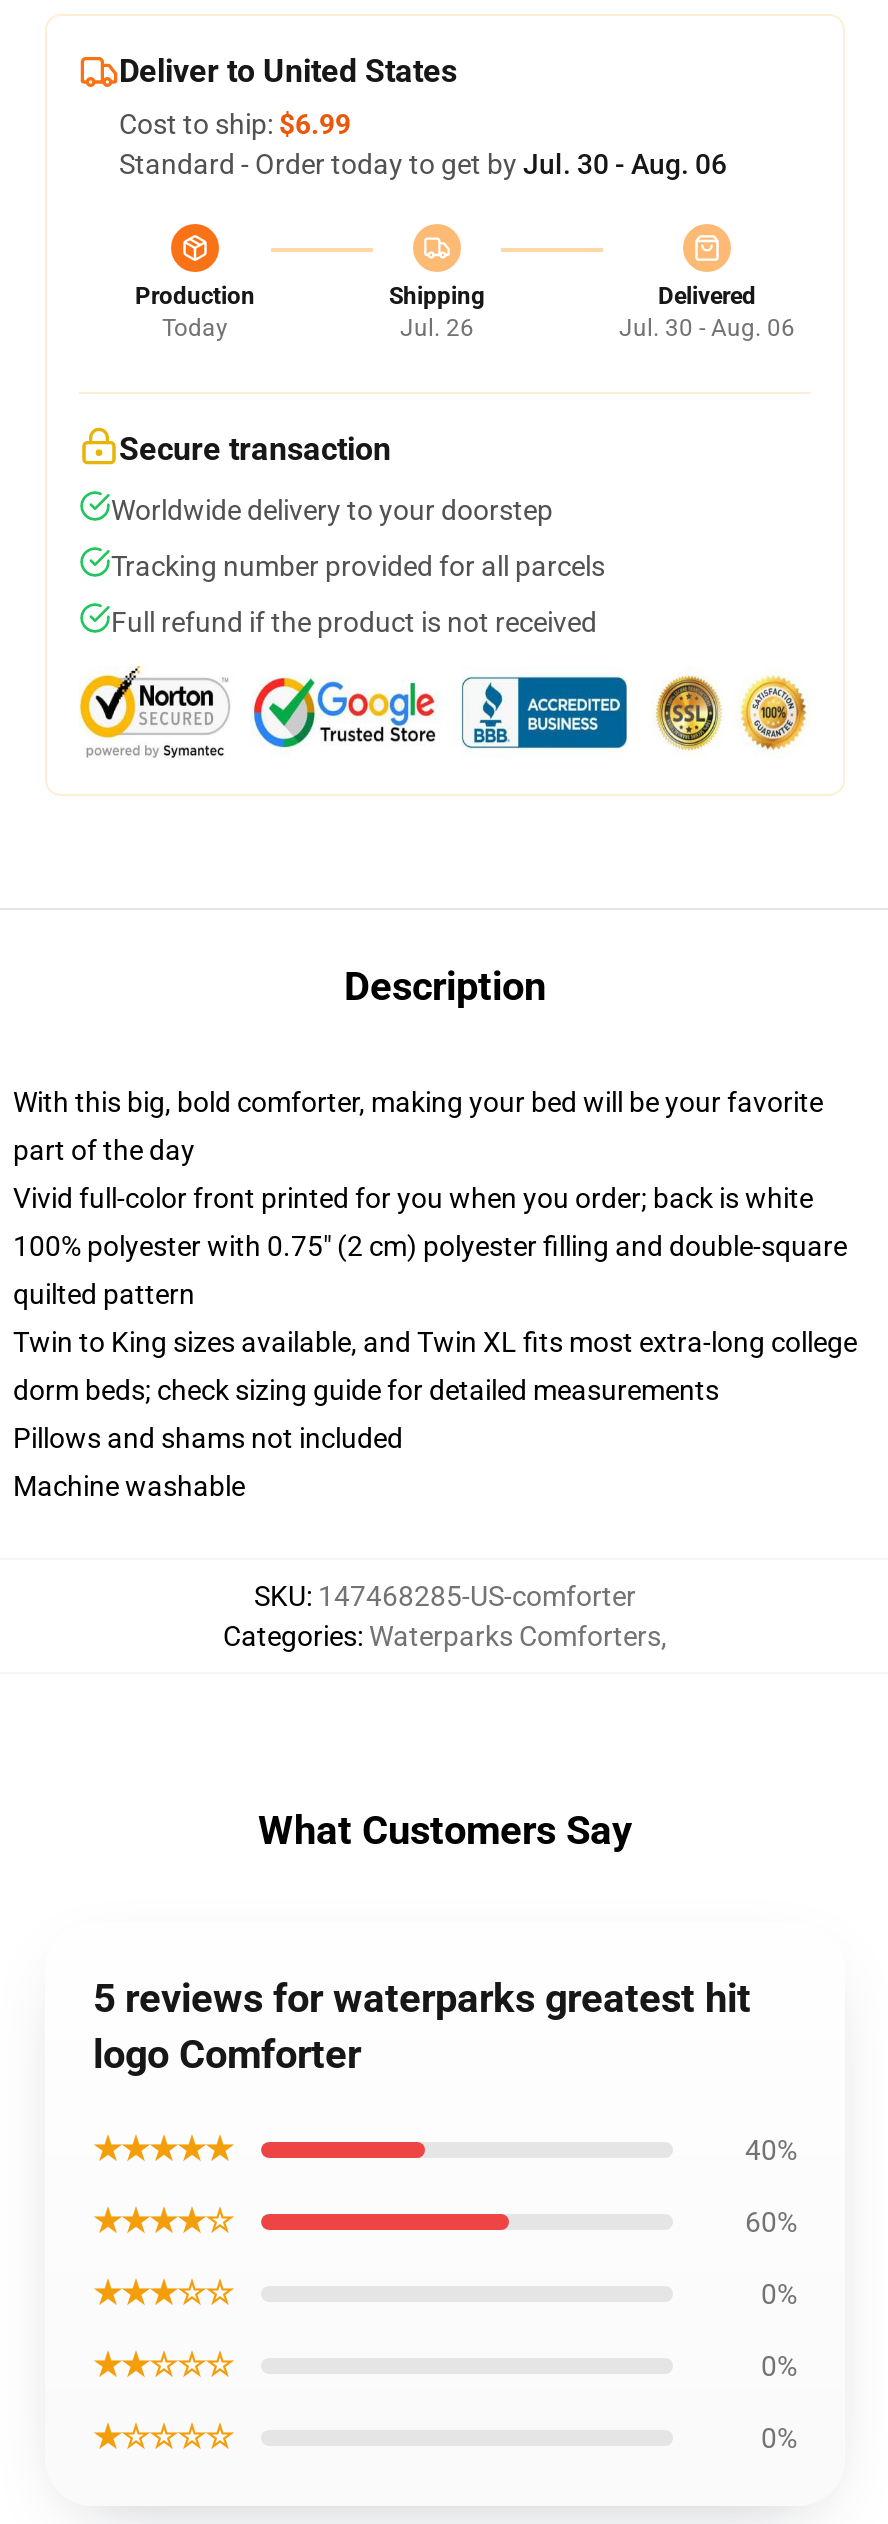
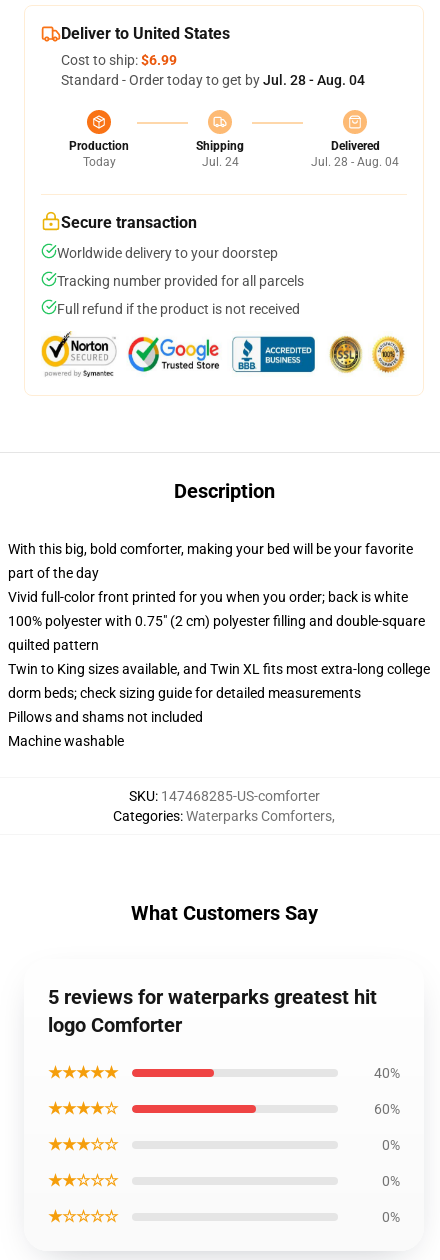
- Standard - Order today to get by Jul. 30 - Aug. 06
+ Standard - Order today to get by Jul. 28 - Aug. 04

- Jul. 26
+ Jul. 24

- Jul. 30 - Aug. 06
+ Jul. 28 - Aug. 04
